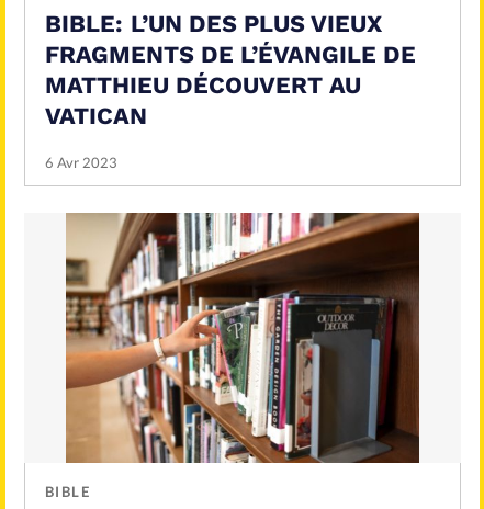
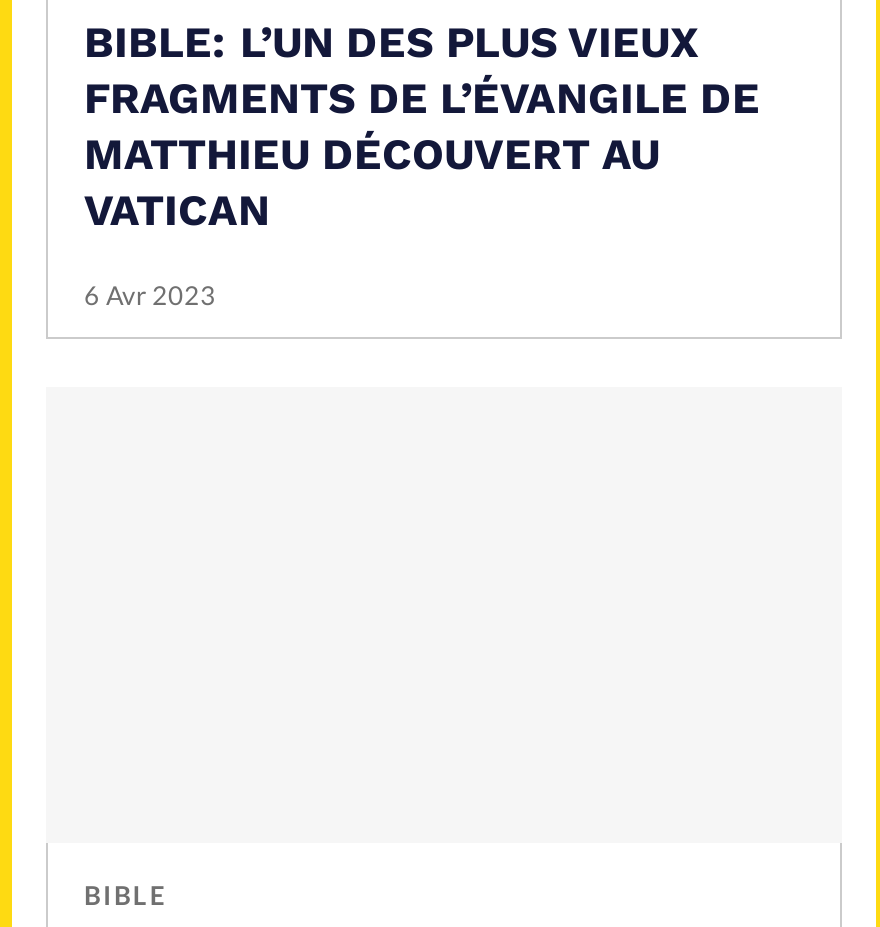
- [image]
